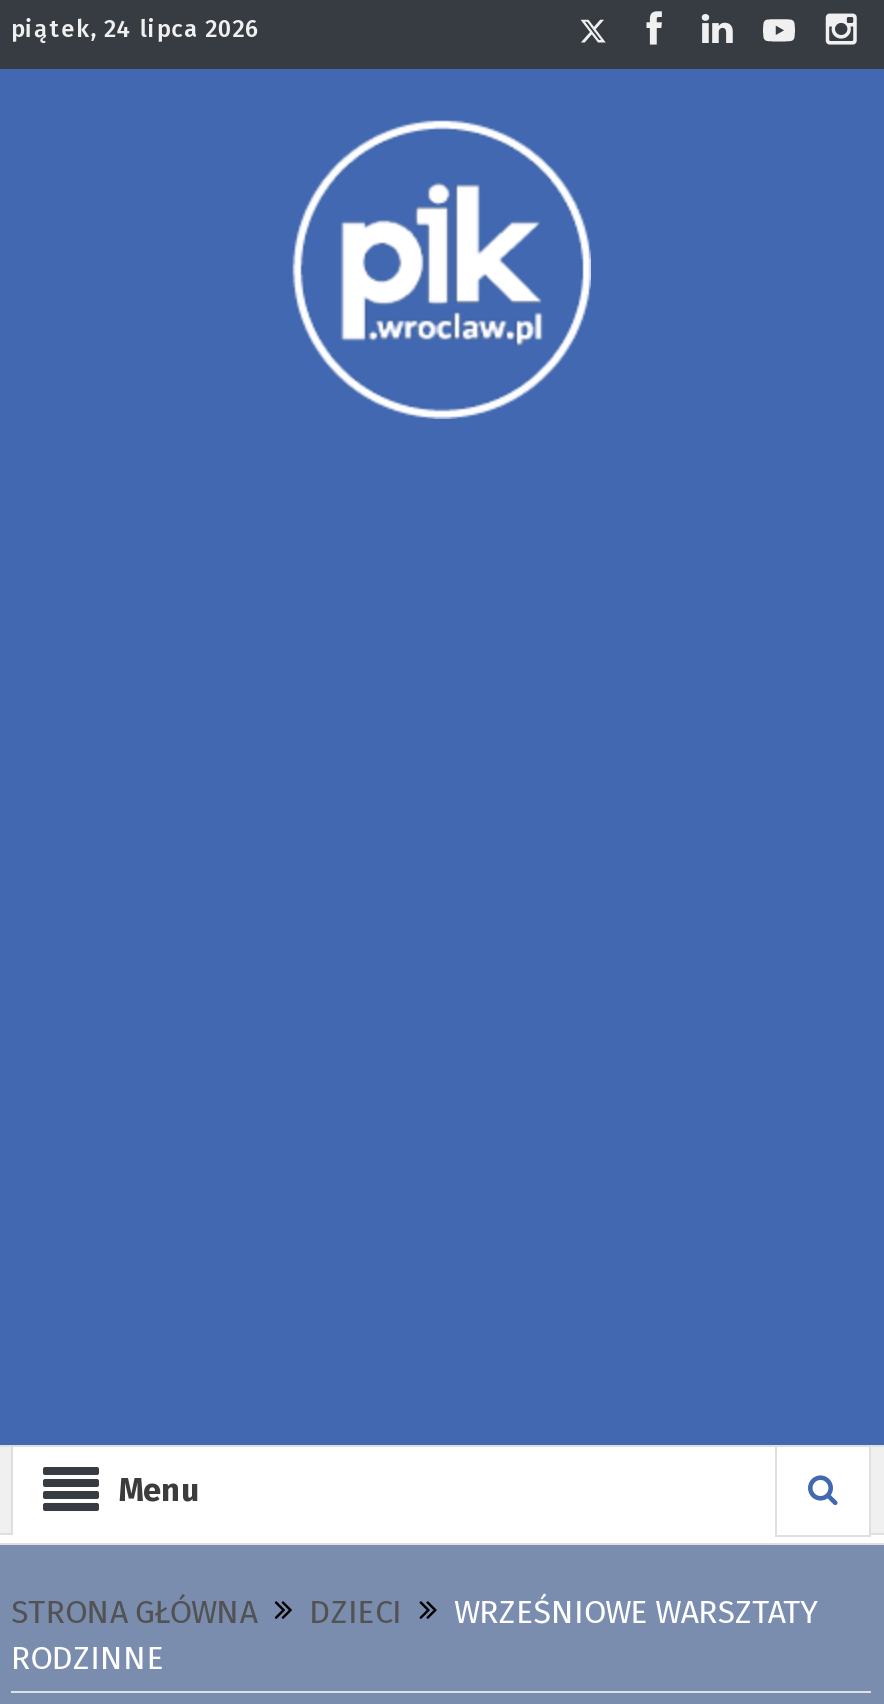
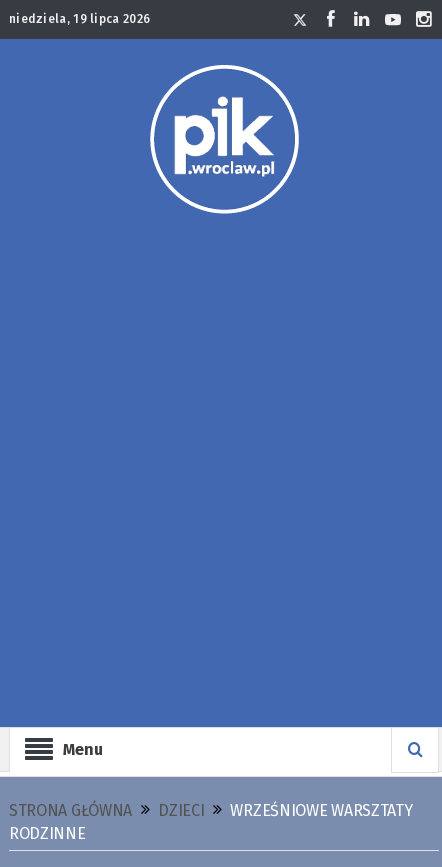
- piątek, 24 lipca 2026
+ niedziela, 19 lipca 2026
